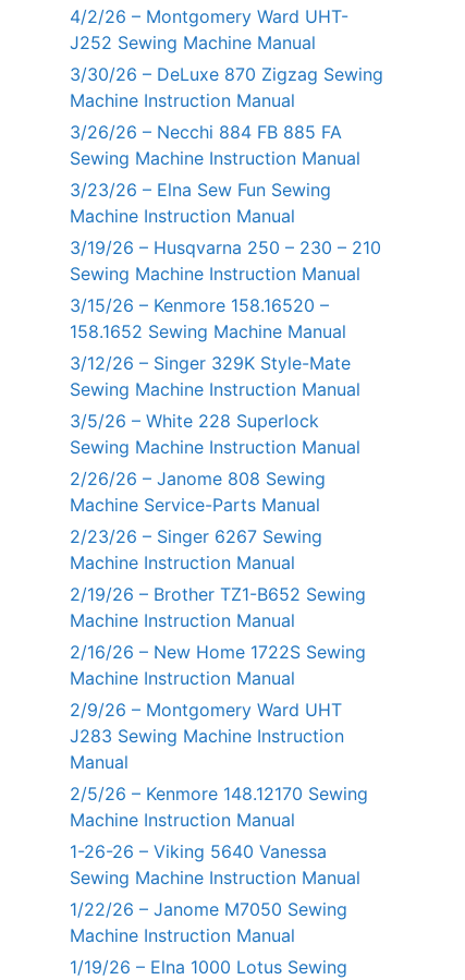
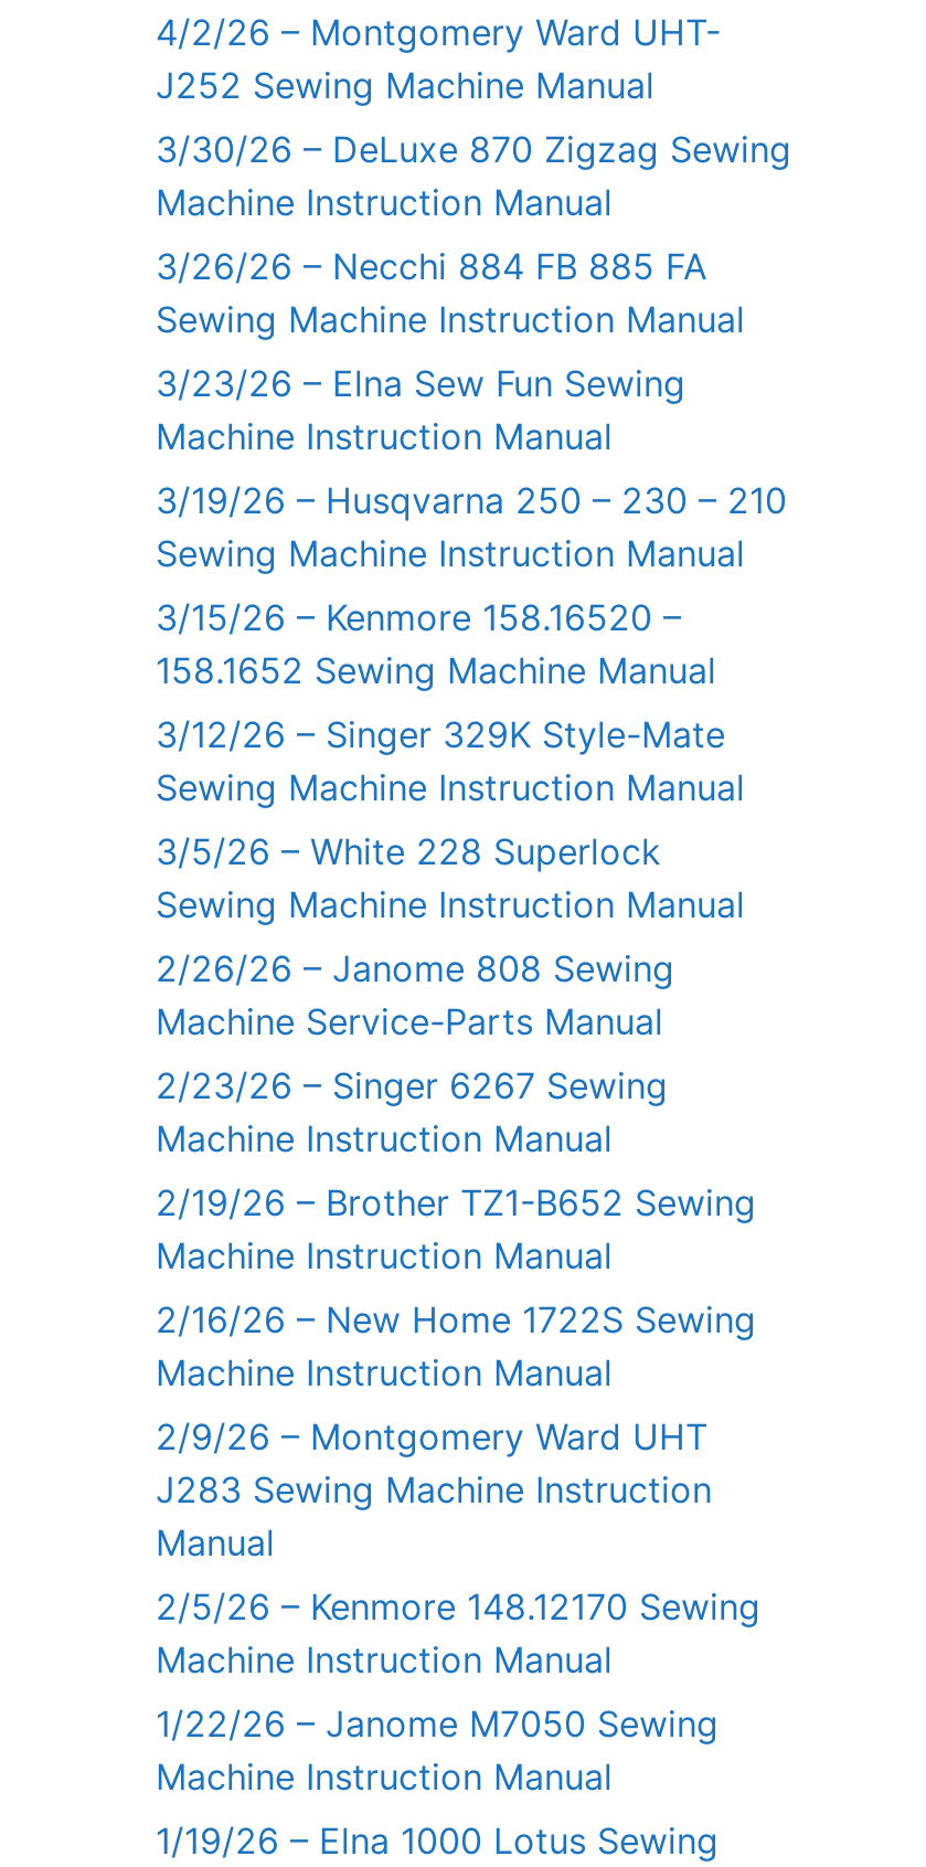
- 1-26-26 – Viking 5640 Vanessa
- Sewing Machine Instruction Manual
